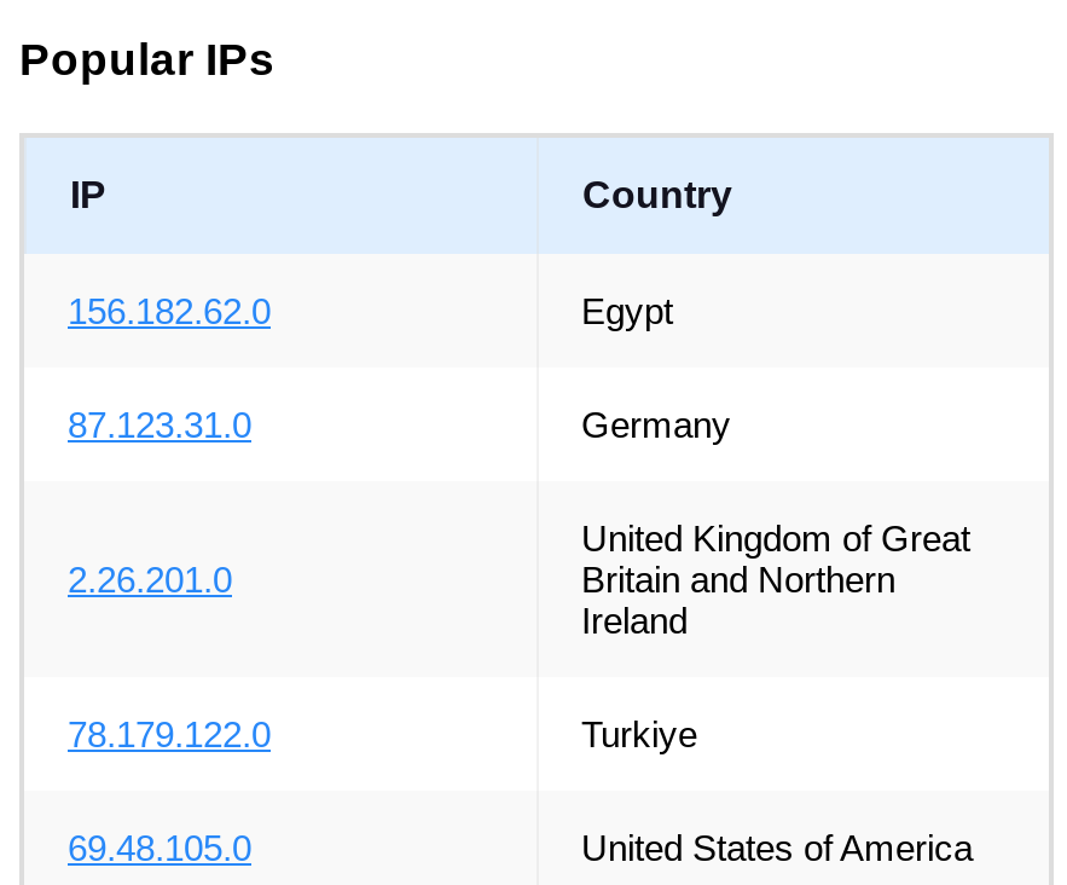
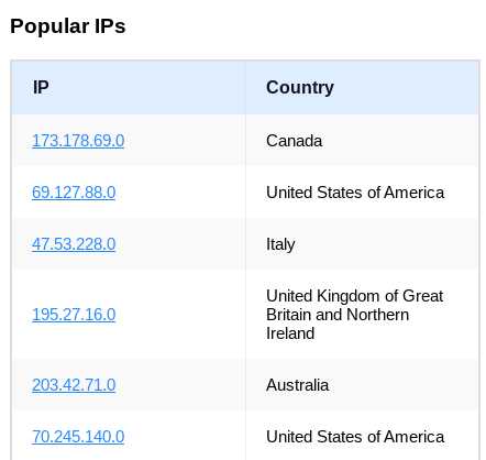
- 156.182.62.0
- Egypt
- 87.123.31.0
- Germany
+ 173.178.69.0
+ Canada
+ 69.127.88.0
+ United States of America
+ 47.53.228.0
+ Italy

- 2.26.201.0
+ 195.27.16.0

- 78.179.122.0
- Turkiye
+ 203.42.71.0
+ Australia

- 69.48.105.0
+ 70.245.140.0
